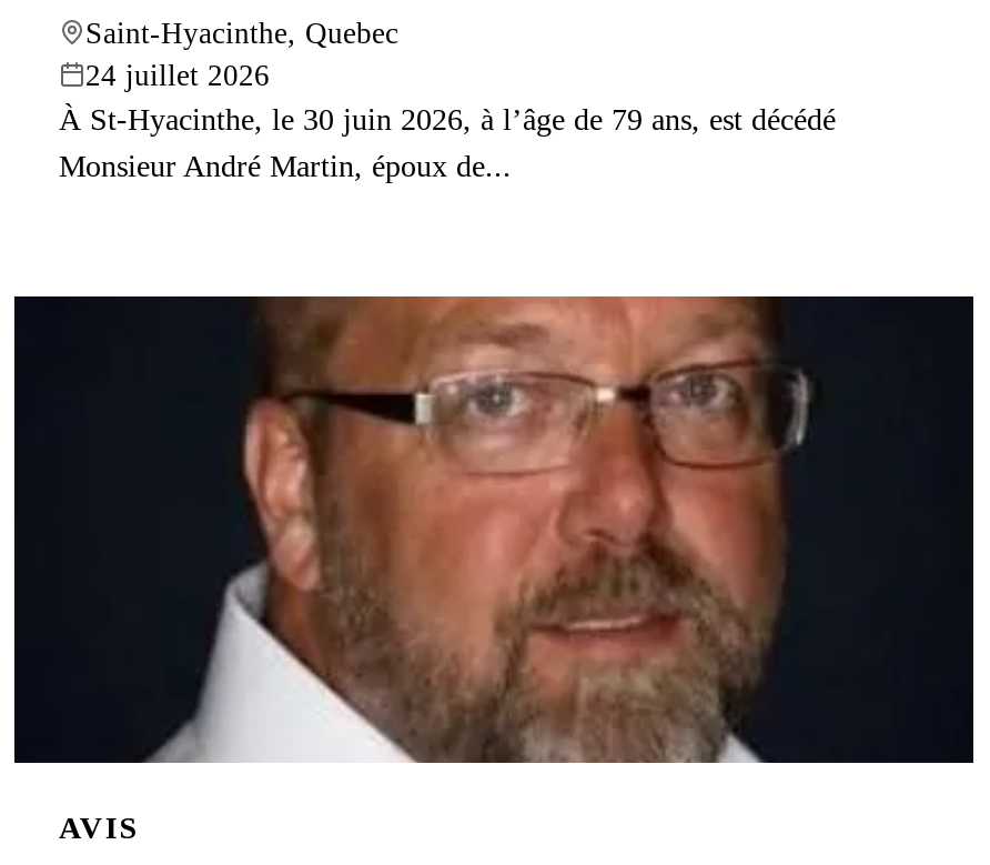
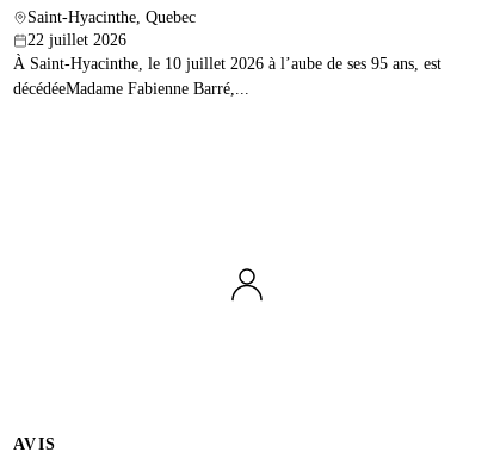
- 24 juillet 2026
- À St-Hyacinthe, le 30 juin 2026, à l’âge de 79 ans, est décédé
- Monsieur André Martin, époux de...
+ 22 juillet 2026
+ À Saint-Hyacinthe, le 10 juillet 2026 à l’aube de ses 95 ans, est
+ décédéeMadame Fabienne Barré,...

- [image]
